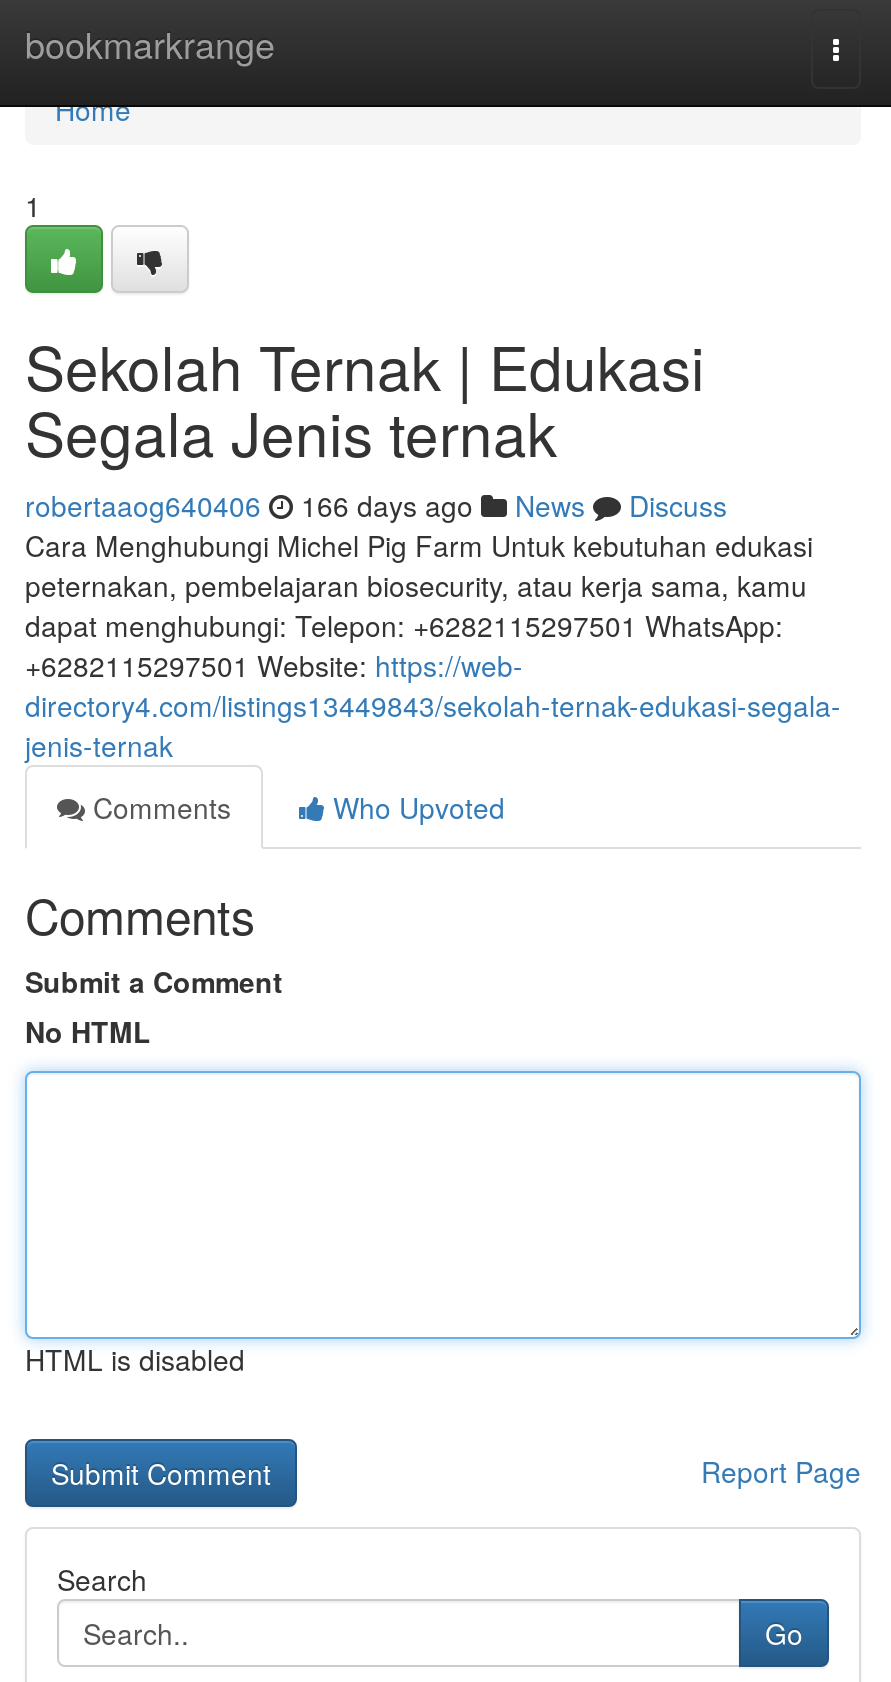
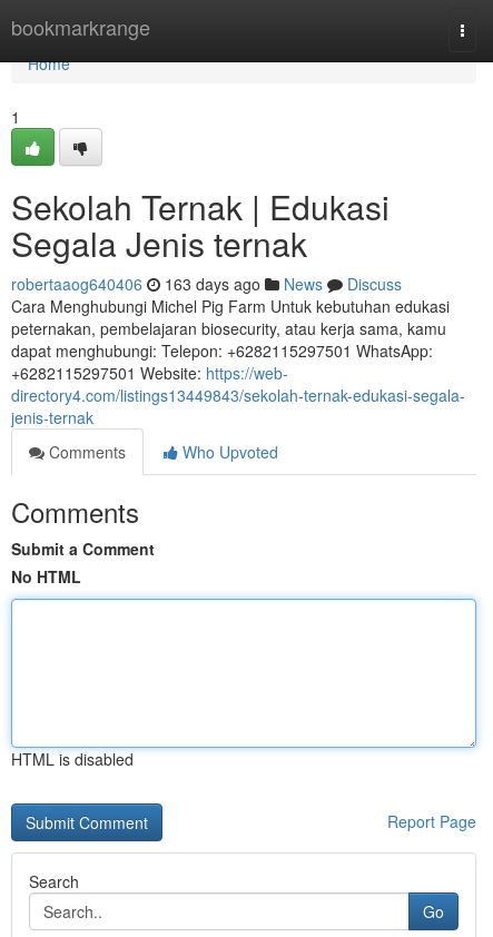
- robertaaog640406 166 days ago News Discuss
+ robertaaog640406 163 days ago News Discuss
